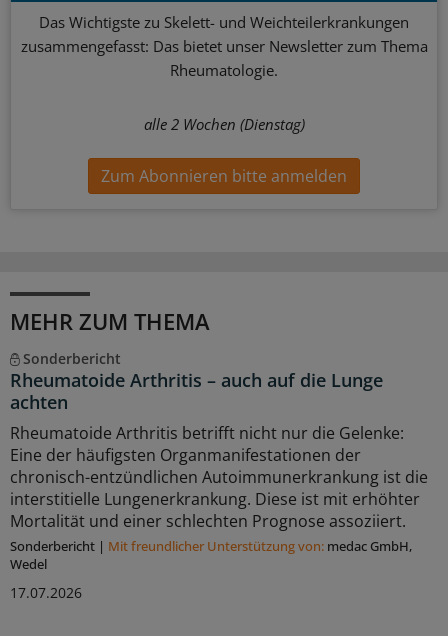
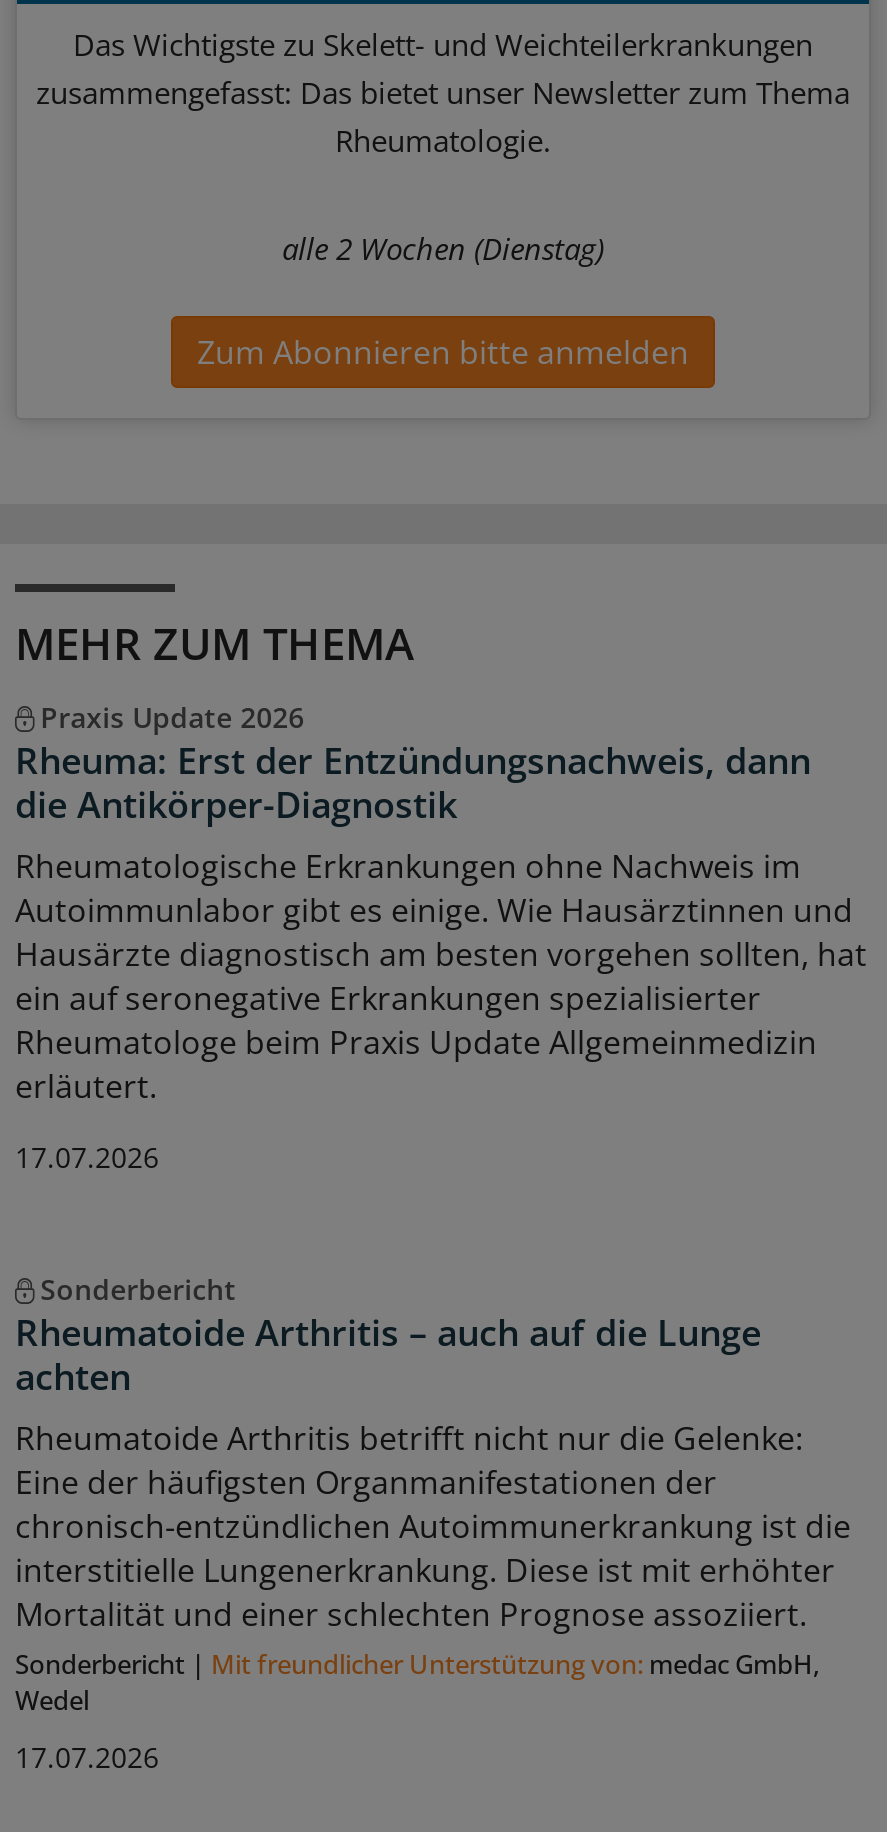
+ Praxis Update 2026
+ Rheuma: Erst der Entzündungsnachweis, dann
+ die Antikörper-Diagnostik
+ Rheumatologische Erkrankungen ohne Nachweis im
+ Autoimmunlabor gibt es einige. Wie Hausärztinnen und
+ Hausärzte diagnostisch am besten vorgehen sollten, hat
+ ein auf seronegative Erkrankungen spezialisierter
+ Rheumatologe beim Praxis Update Allgemeinmedizin
+ erläutert.
+ 17.07.2026
